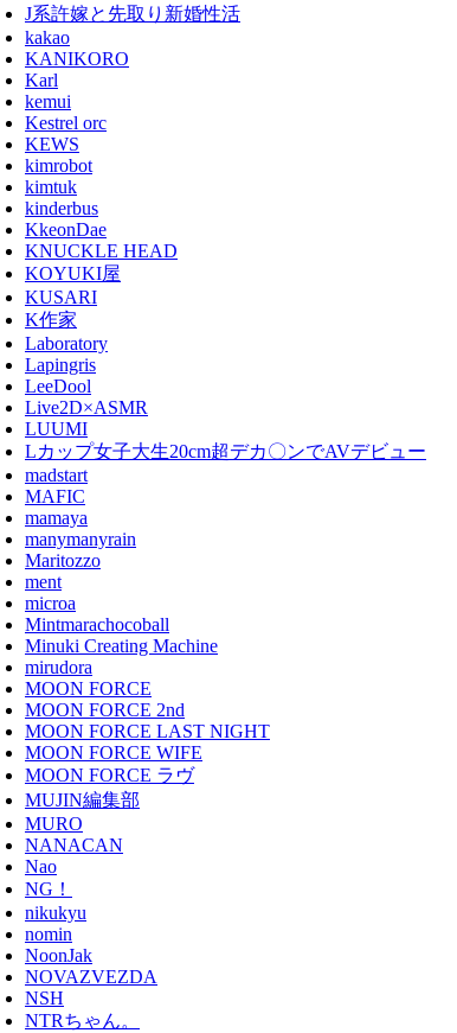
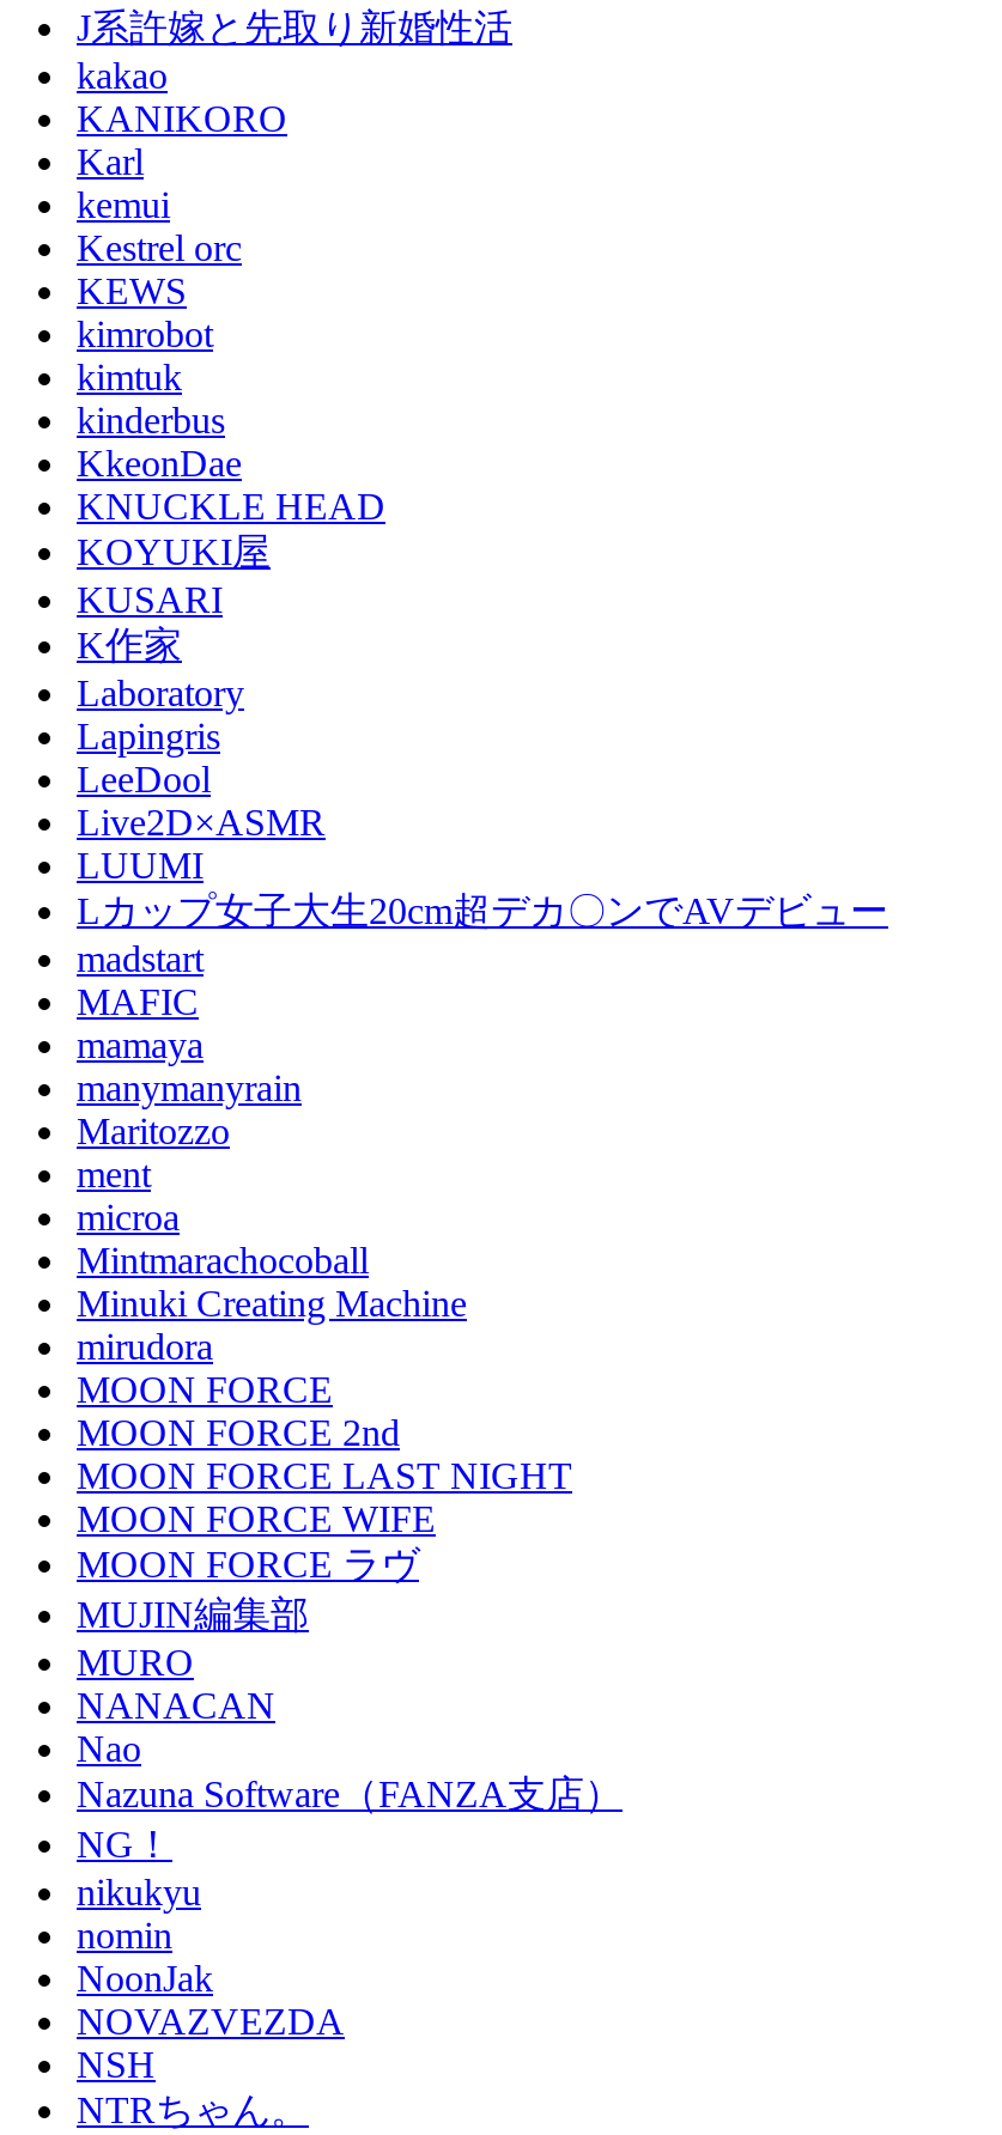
+ Nazuna Software（FANZA支店）
